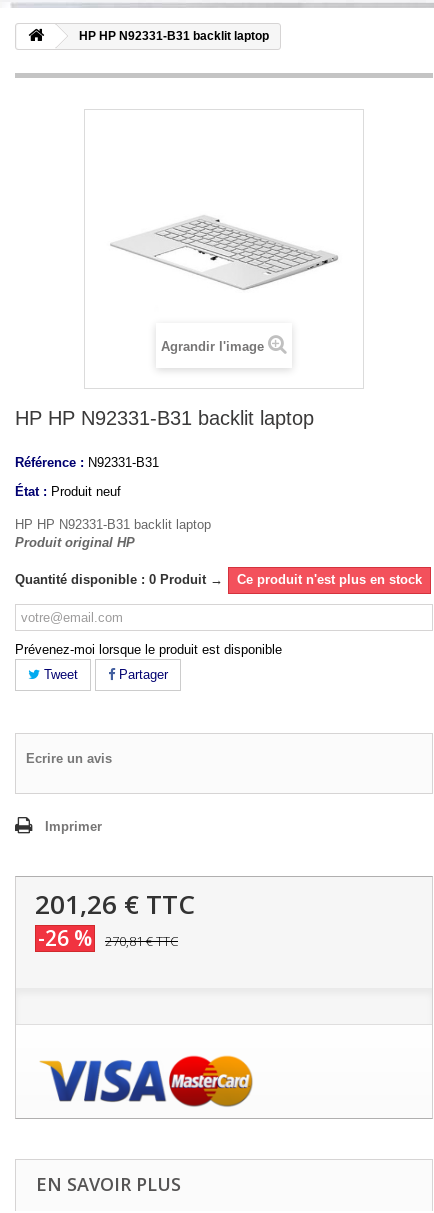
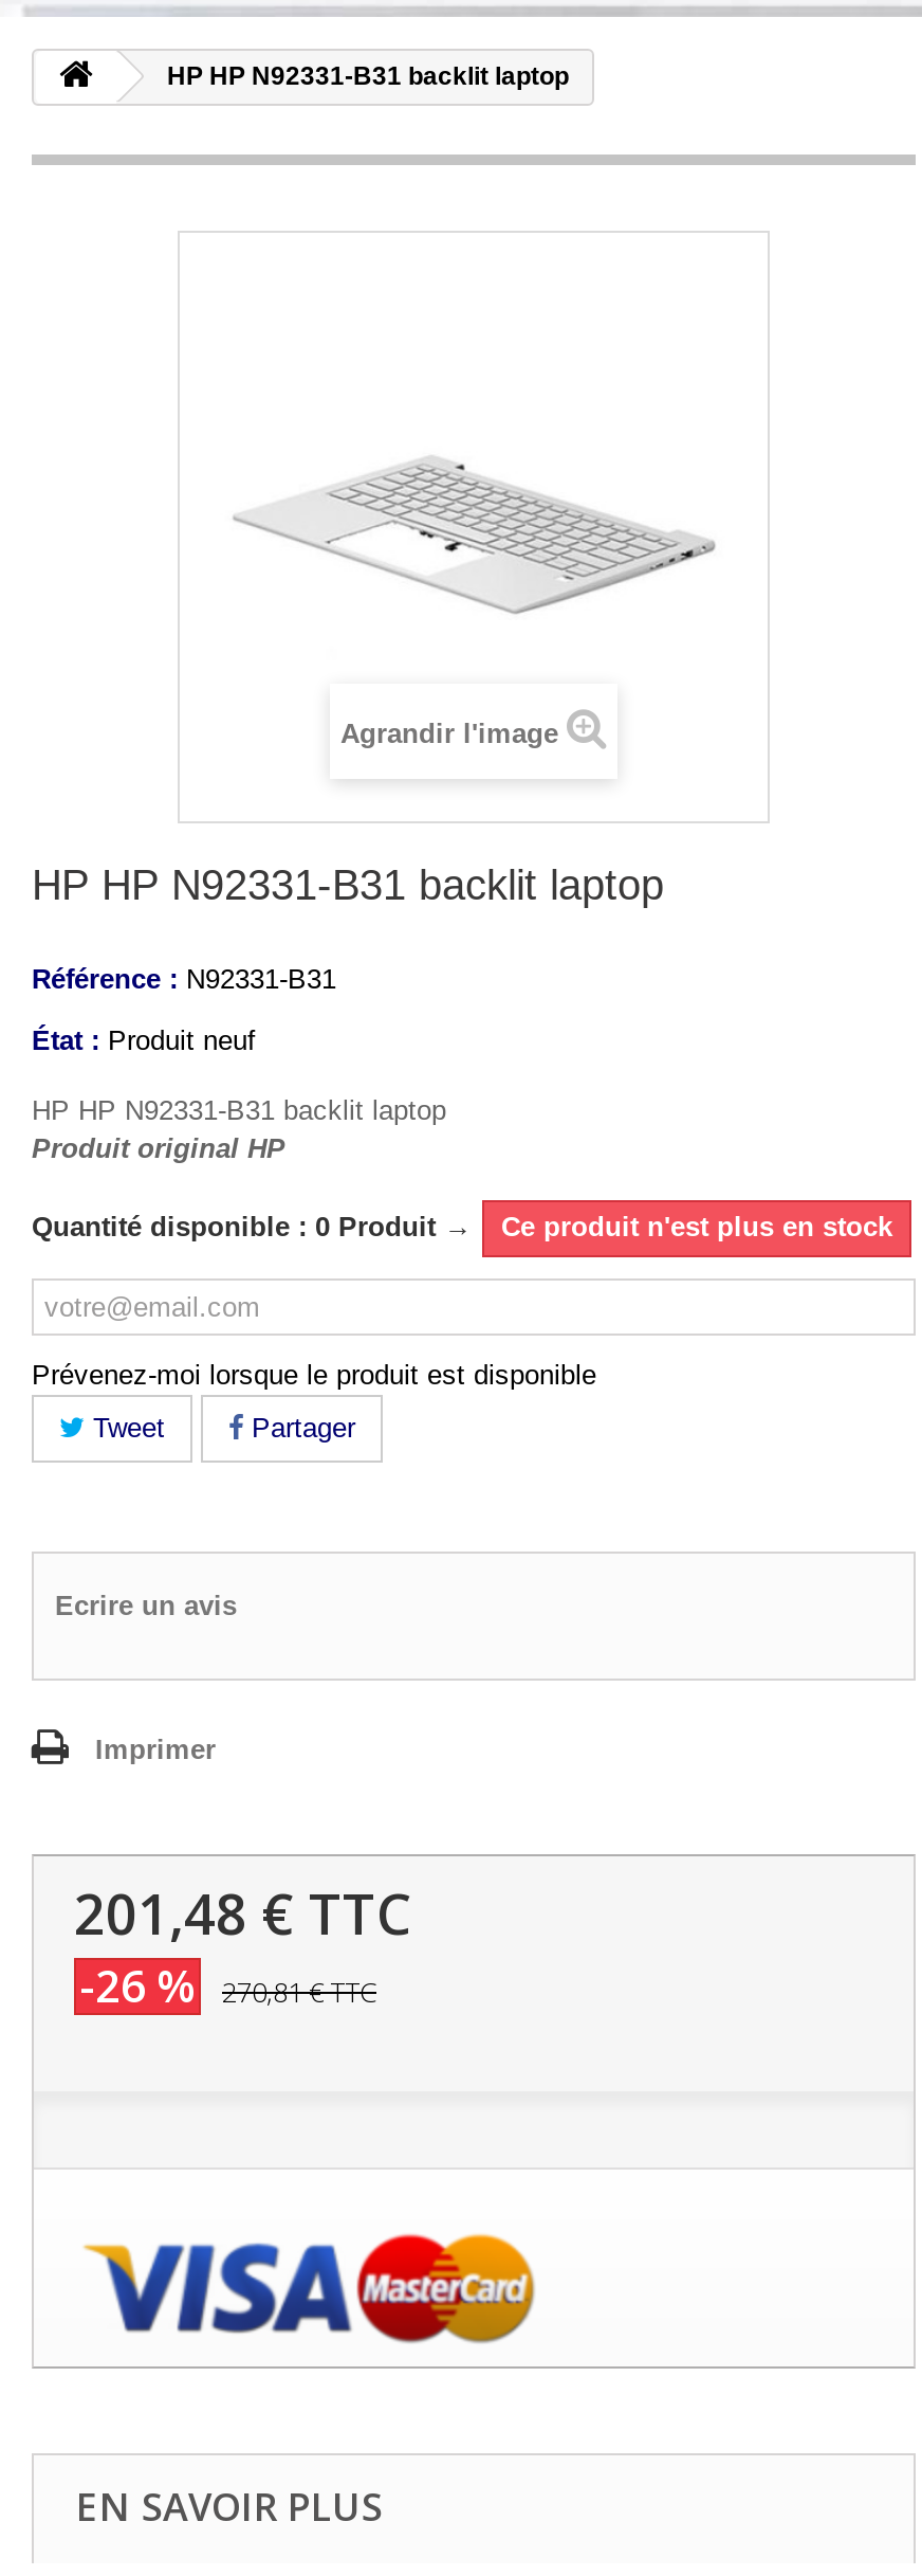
- 201,26 €TTC
+ 201,48 €TTC
